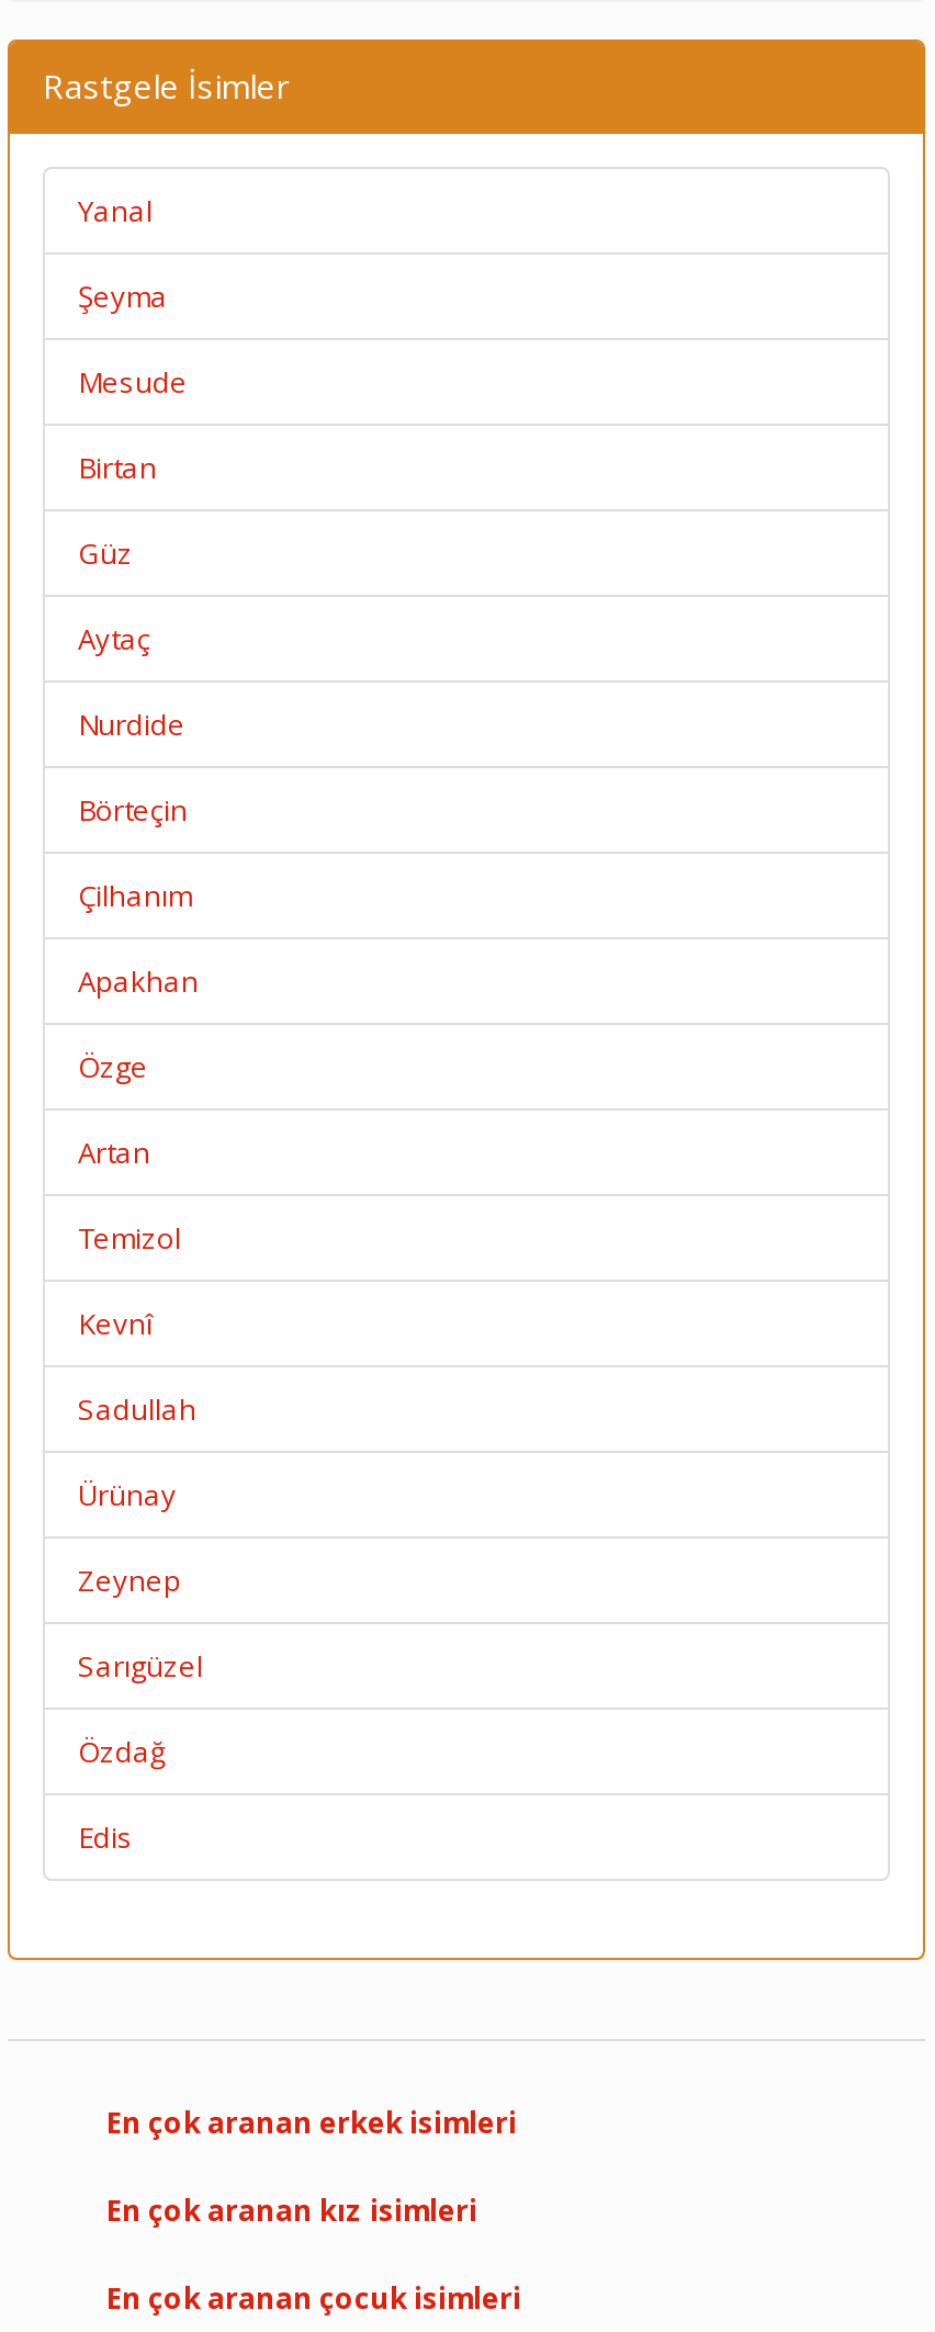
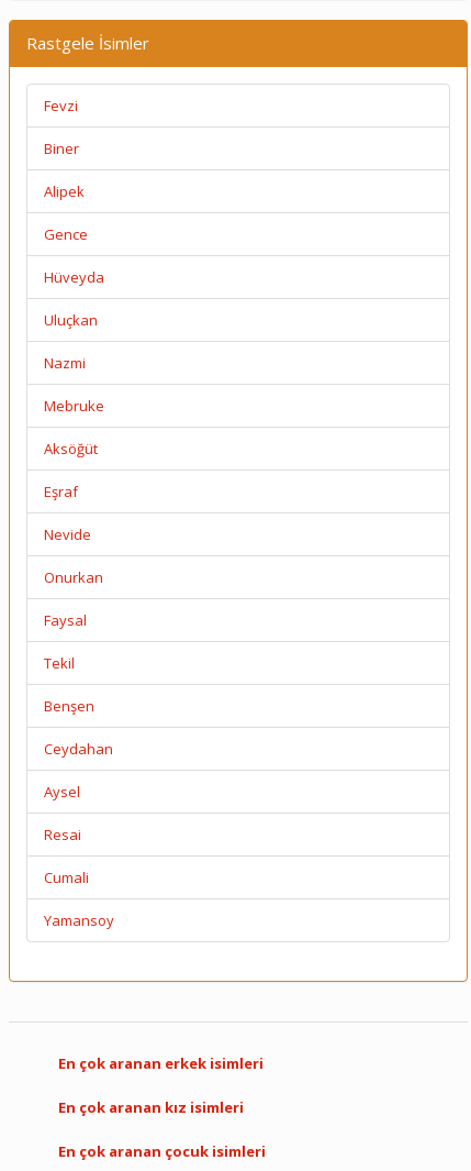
- Yanal
+ Fevzi

- Şeyma
+ Biner

- Mesude
+ Alipek

- Birtan
+ Gence

- Güz
+ Hüveyda

- Aytaç
+ Uluçkan

- Nurdide
+ Nazmi

- Börteçin
+ Mebruke

- Çilhanım
+ Aksöğüt

- Apakhan
+ Eşraf

- Özge
+ Nevide

- Artan
+ Onurkan

- Temizol
+ Faysal

- Kevnî
+ Tekil

- Sadullah
+ Benşen

- Ürünay
+ Ceydahan

- Zeynep
+ Aysel

- Sarıgüzel
+ Resai

- Özdağ
+ Cumali

- Edis
+ Yamansoy
